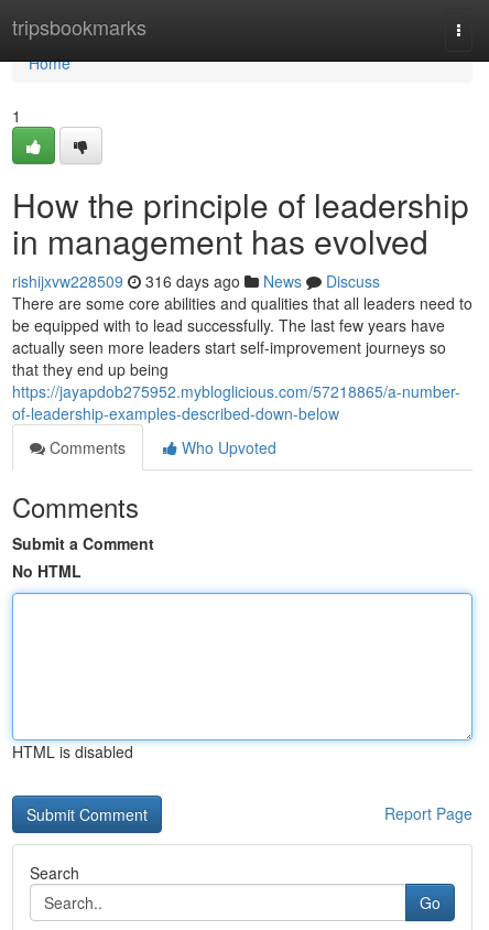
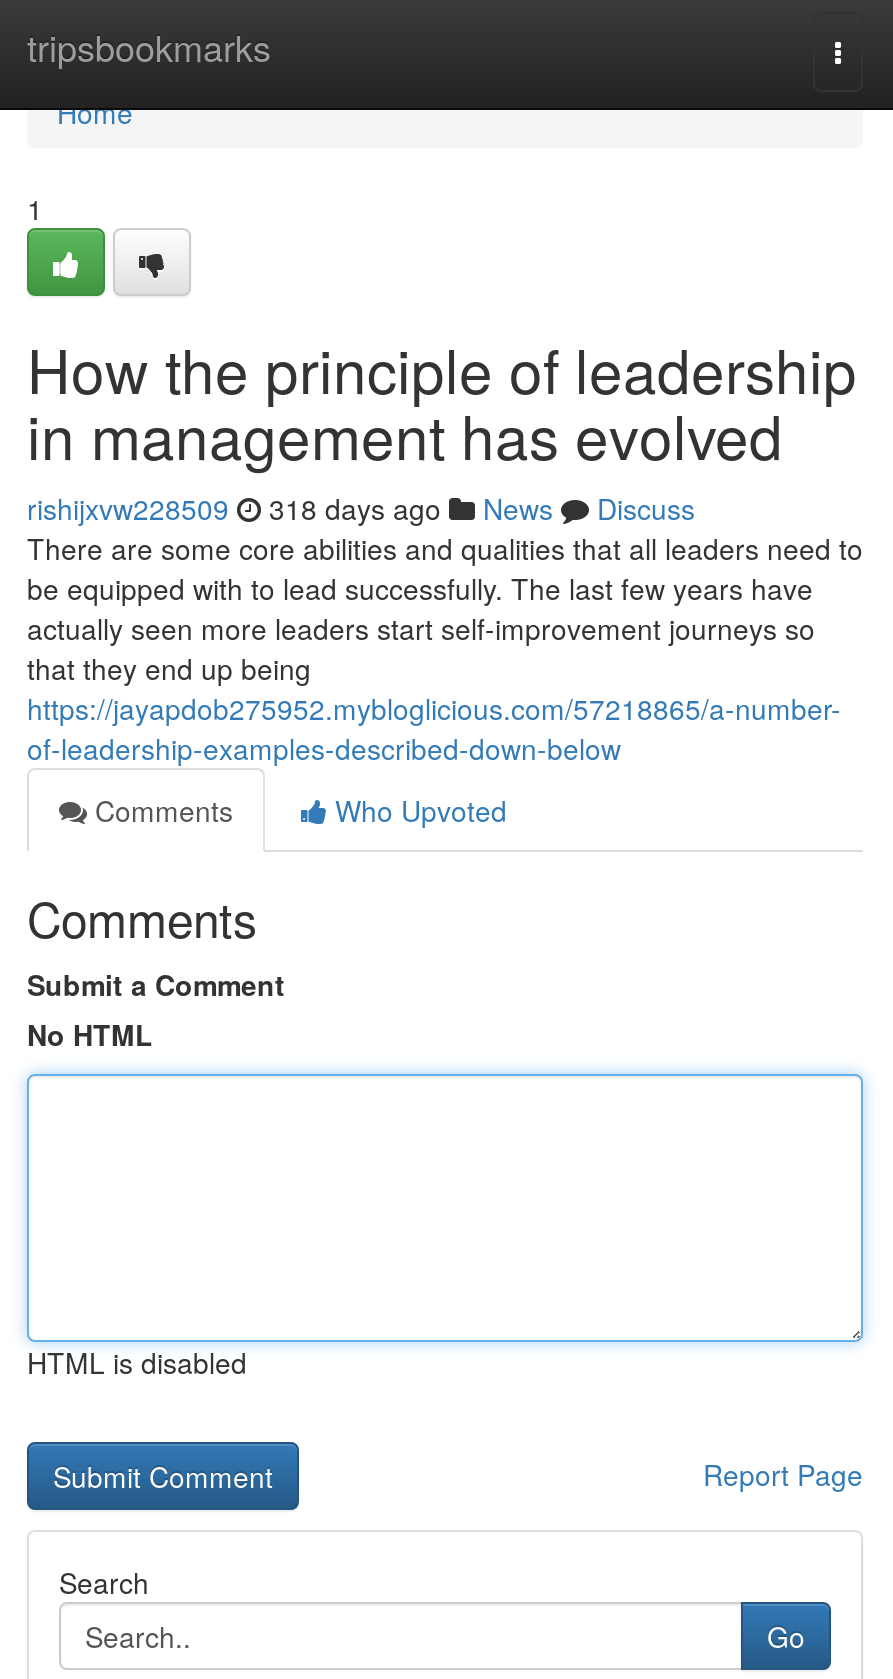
- rishijxvw228509 316 days ago News Discuss
+ rishijxvw228509 318 days ago News Discuss
